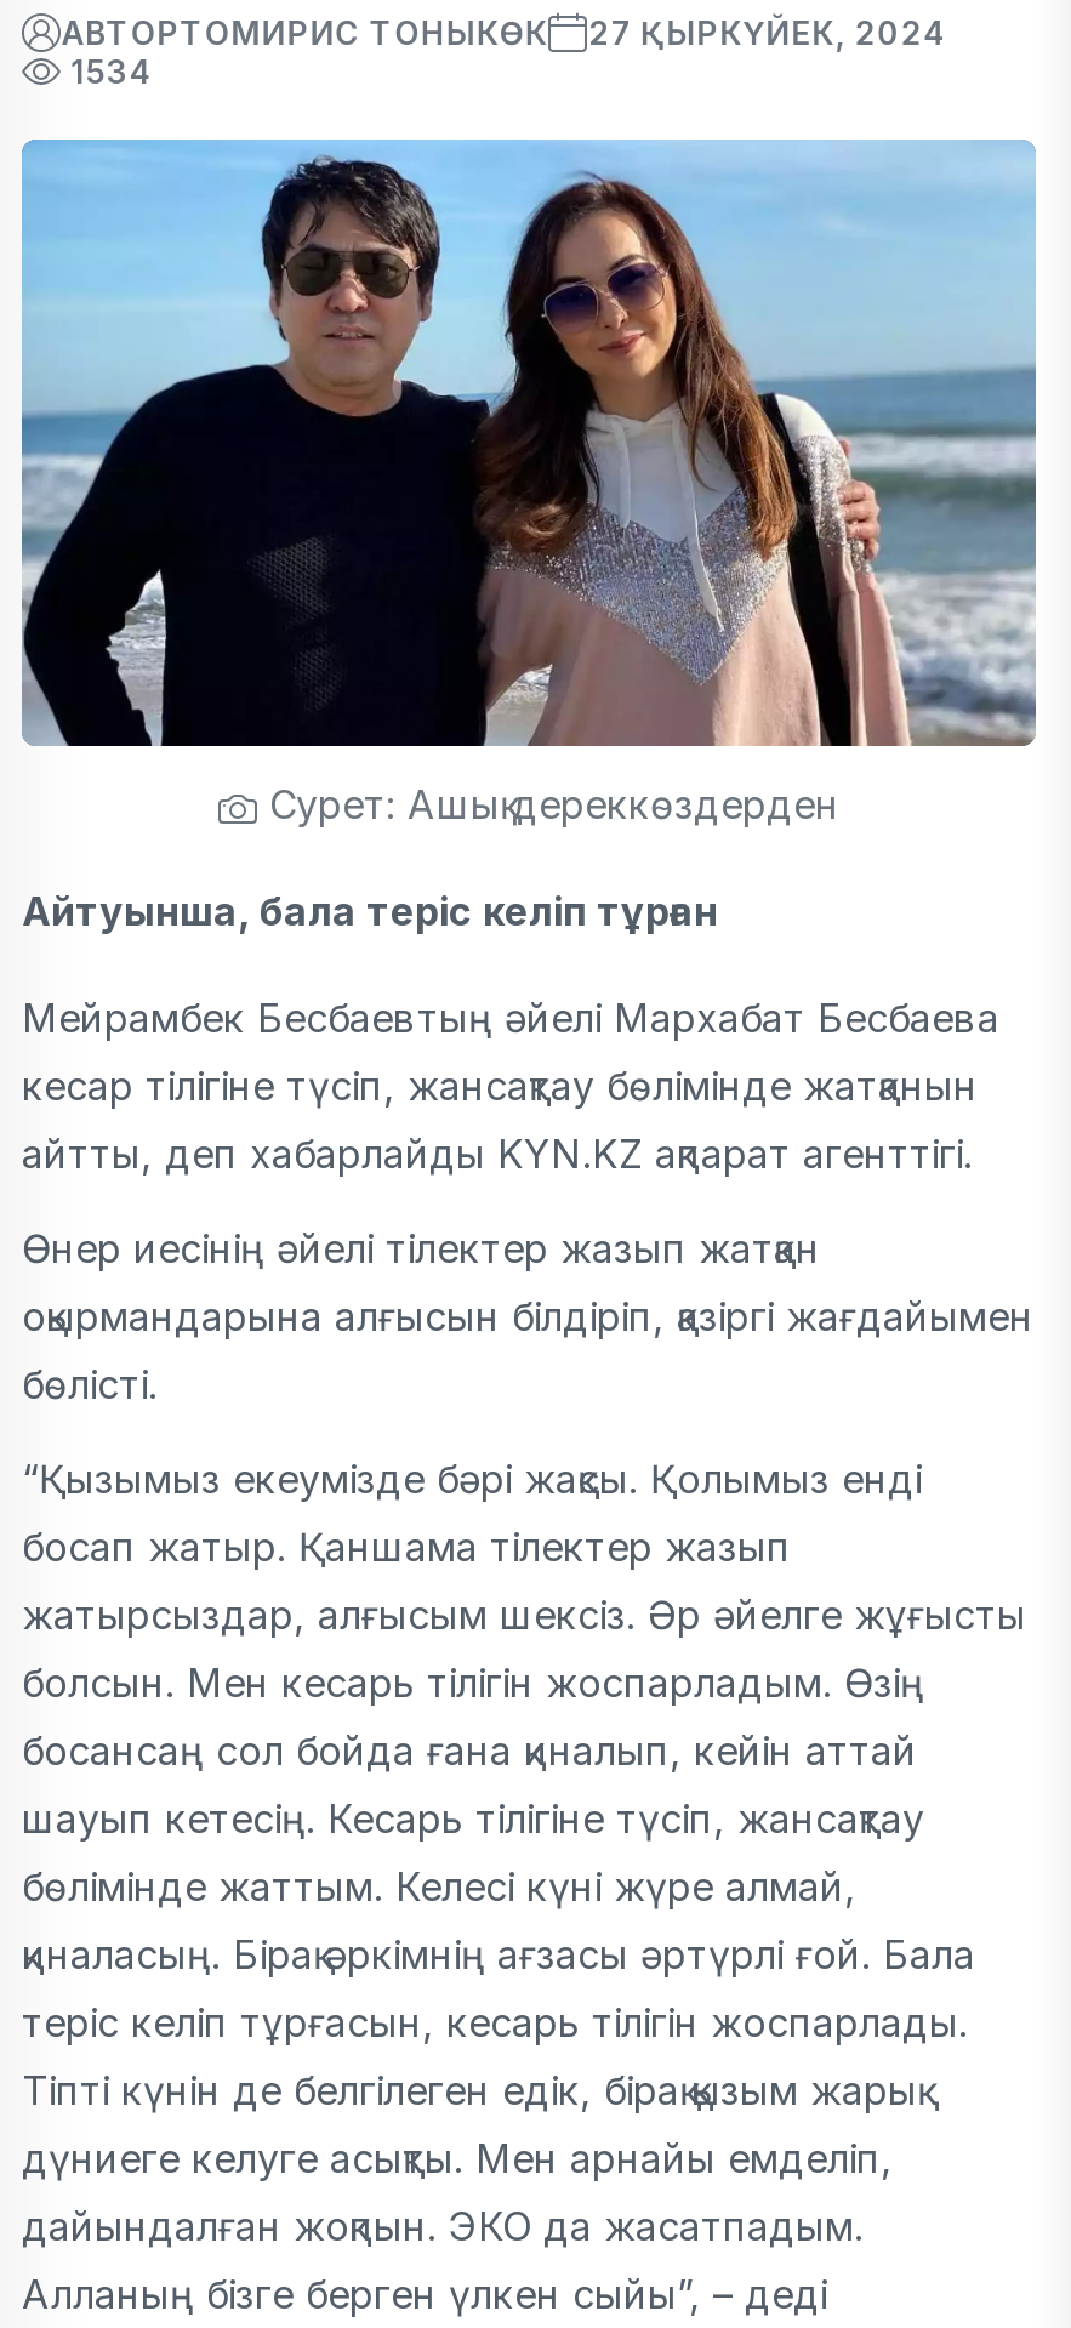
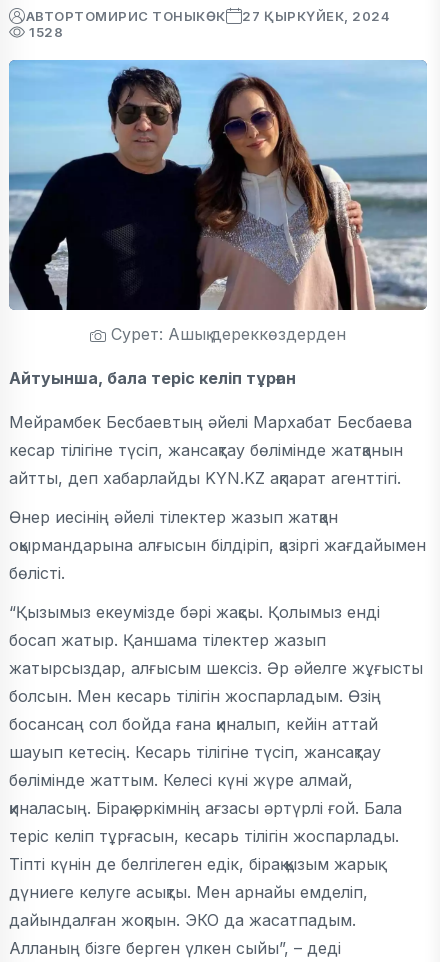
- 1534
+ 1528
